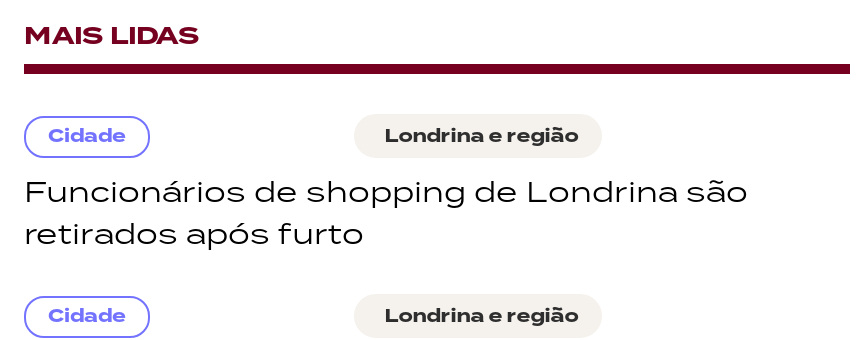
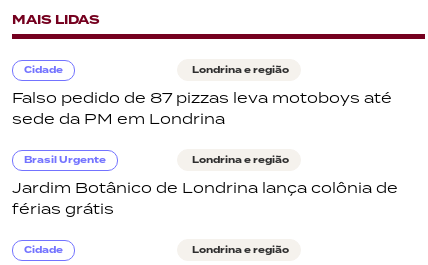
- Funcionários de shopping de Londrina são
- retirados após furto
+ Falso pedido de 87 pizzas leva motoboys até
+ sede da PM em Londrina
+ Brasil Urgente
+ Londrina e região
+ Jardim Botânico de Londrina lança colônia de
+ férias grátis
